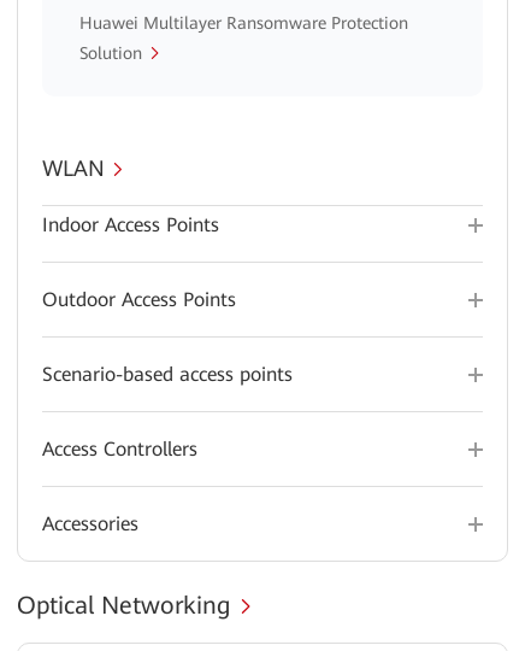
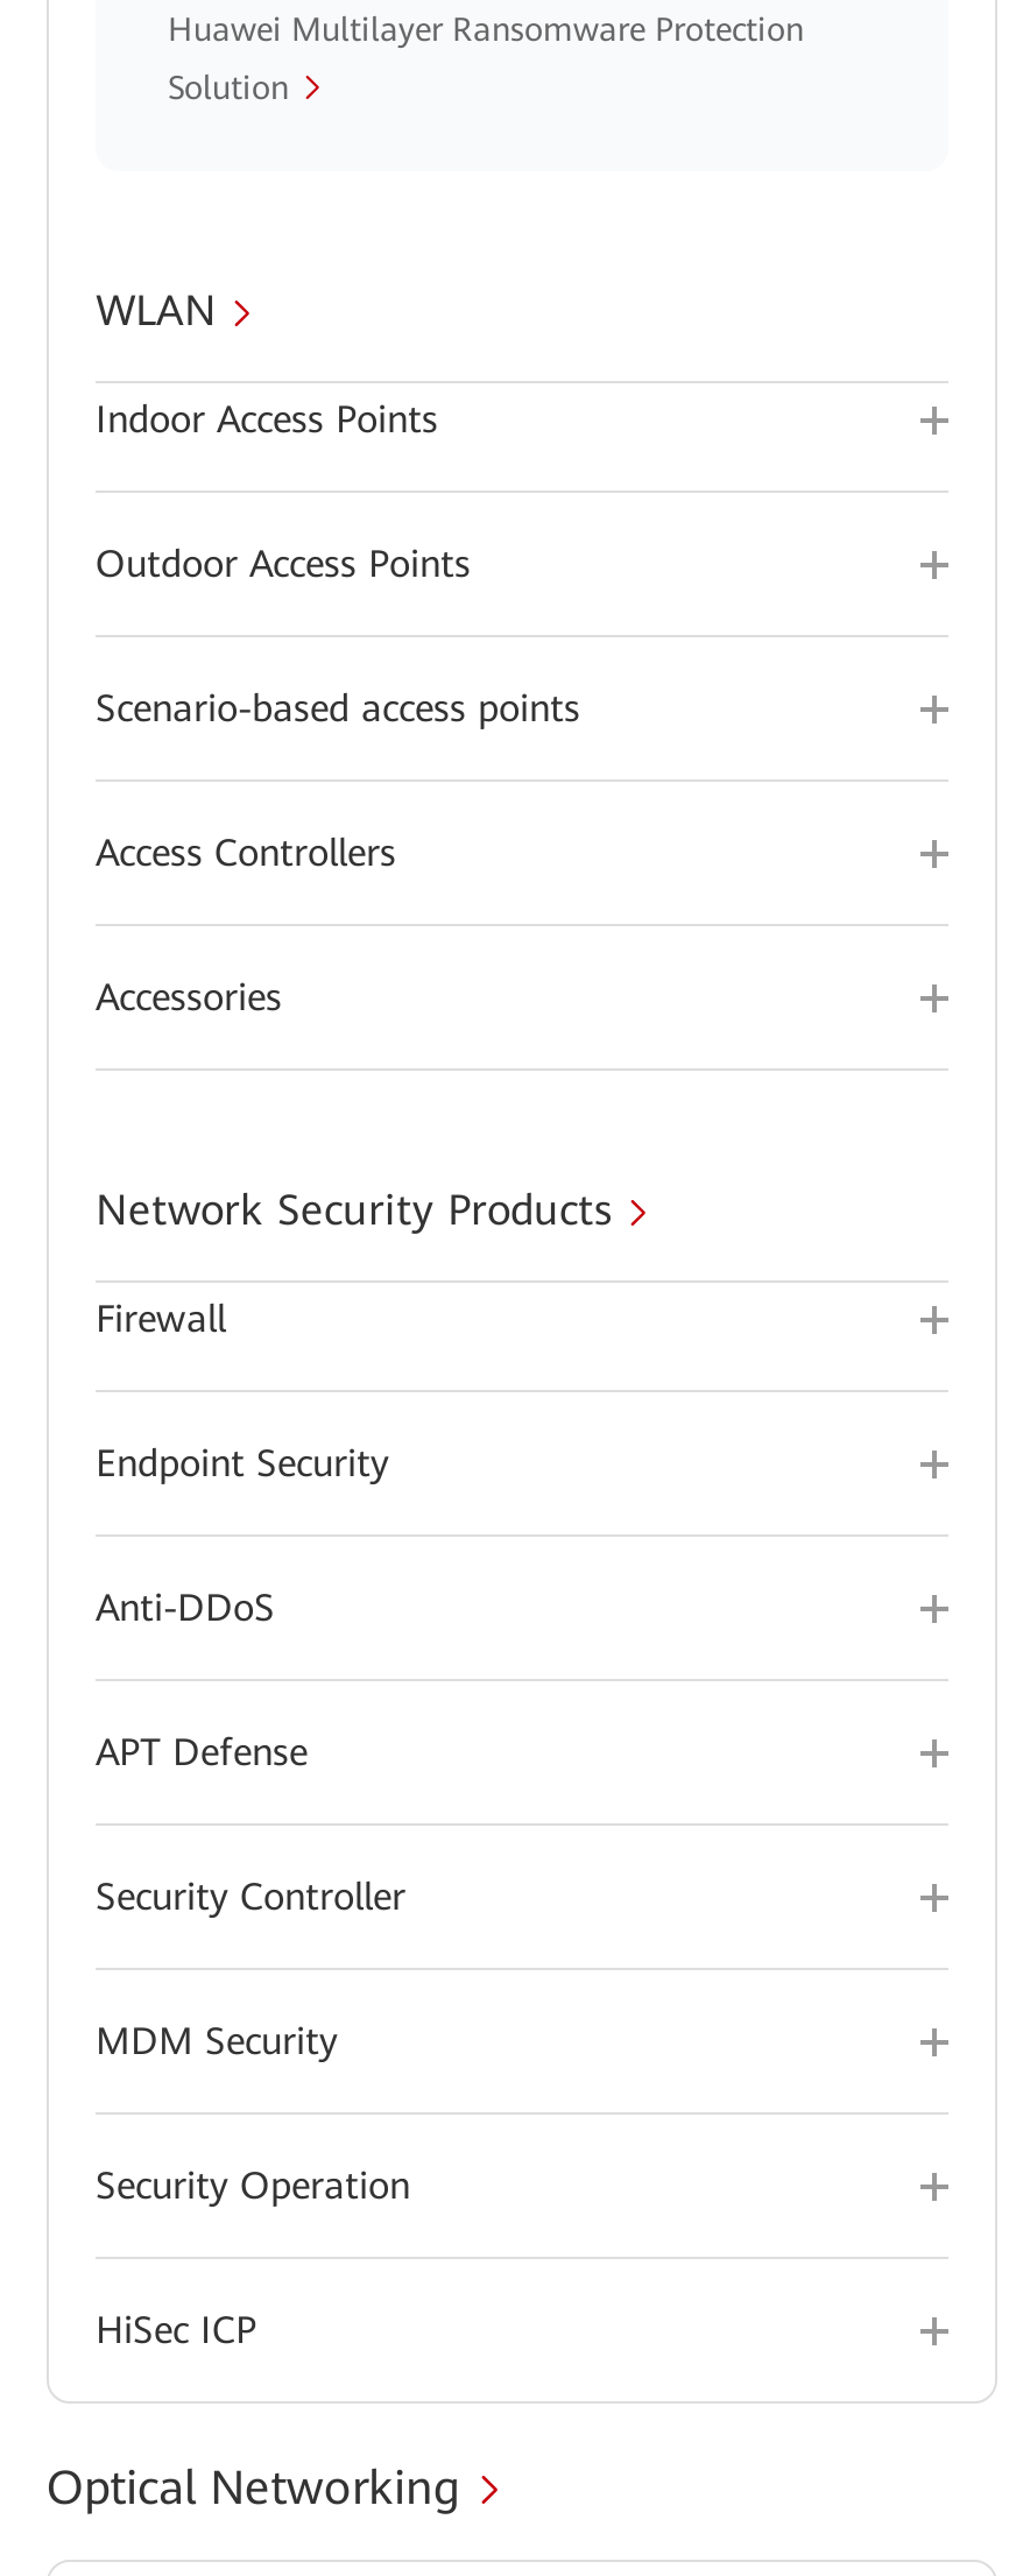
+ Network Security Products
+ Firewall
+ Endpoint Security
+ Anti-DDoS
+ APT Defense
+ Security Controller
+ MDM Security
+ Security Operation
+ HiSec ICP
